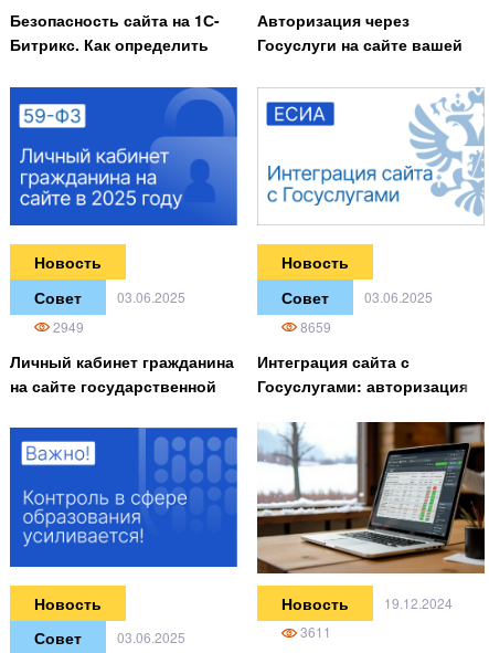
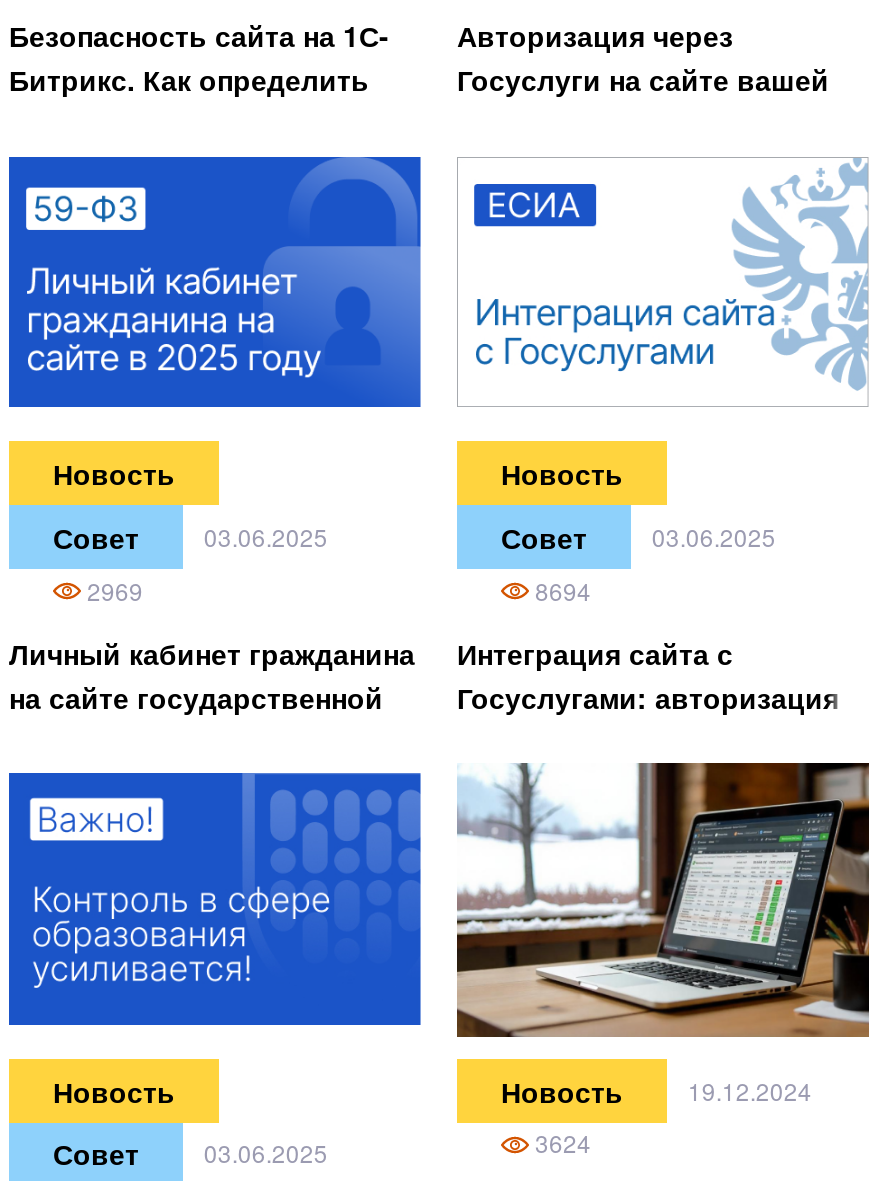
- 2949
+ 2969

- 8659
+ 8694

- 3611
+ 3624
